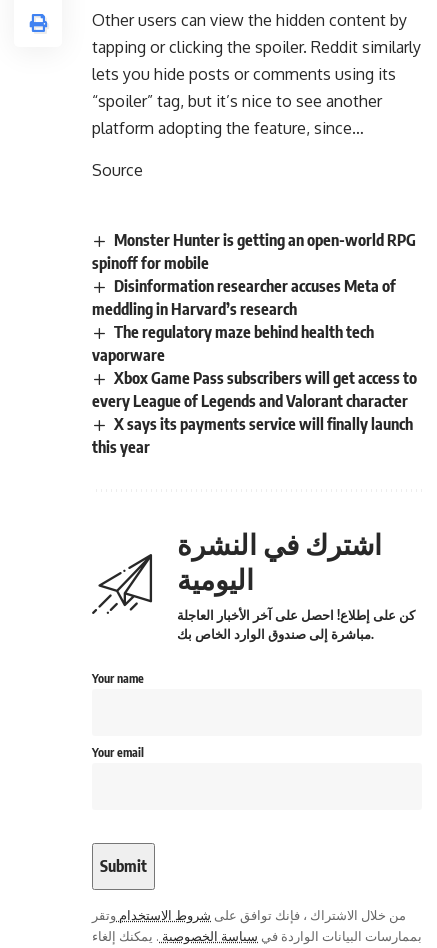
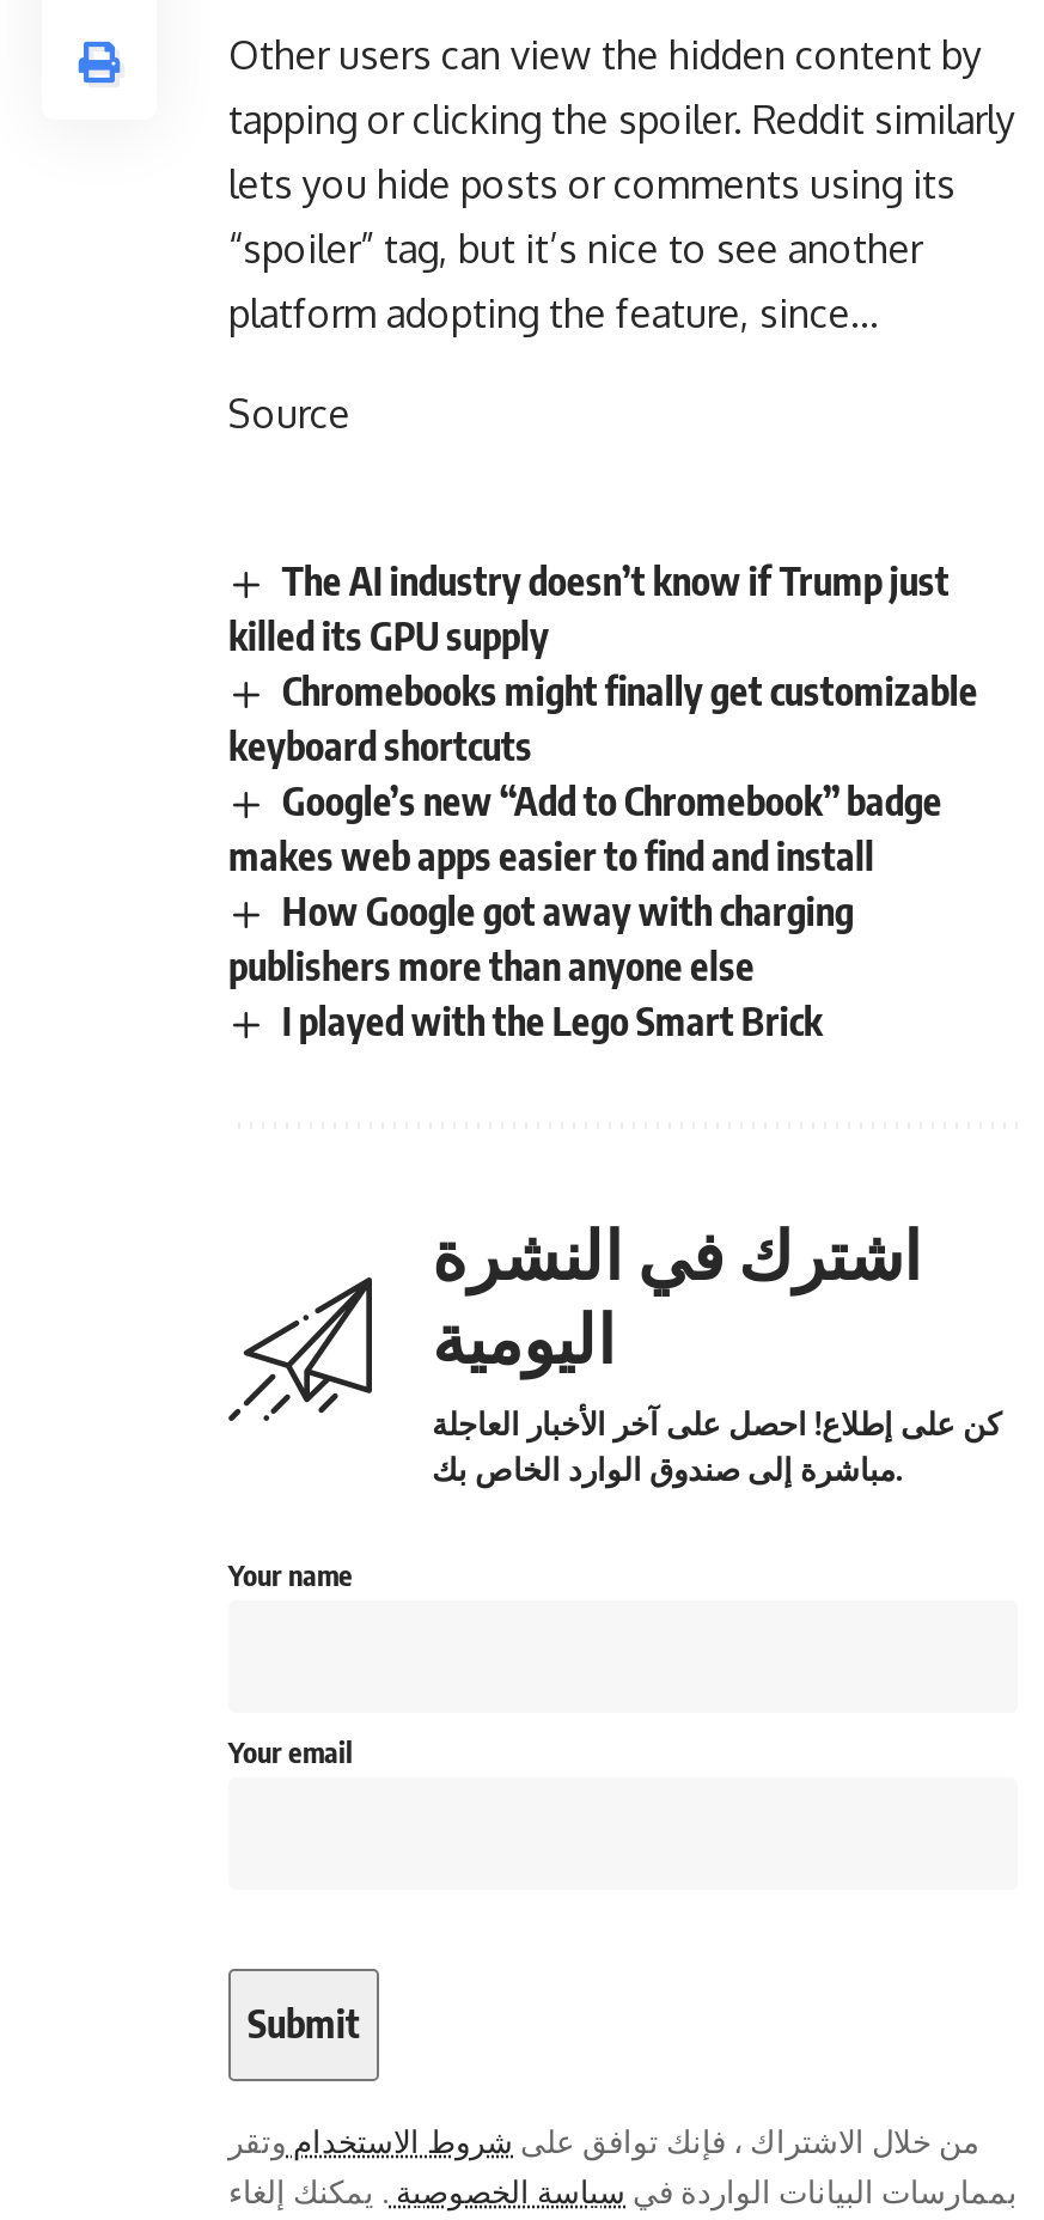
- Monster Hunter is getting an open-world RPG
- spinoff for mobile
- Disinformation researcher accuses Meta of
- meddling in Harvard’s research
- The regulatory maze behind health tech
- vaporware
- Xbox Game Pass subscribers will get access to
- every League of Legends and Valorant character
- X says its payments service will finally launch
- this year
+ The AI industry doesn’t know if Trump just
+ killed its GPU supply
+ Chromebooks might finally get customizable
+ keyboard shortcuts
+ Google’s new “Add to Chromebook” badge
+ makes web apps easier to find and install
+ How Google got away with charging
+ publishers more than anyone else
+ I played with the Lego Smart Brick
